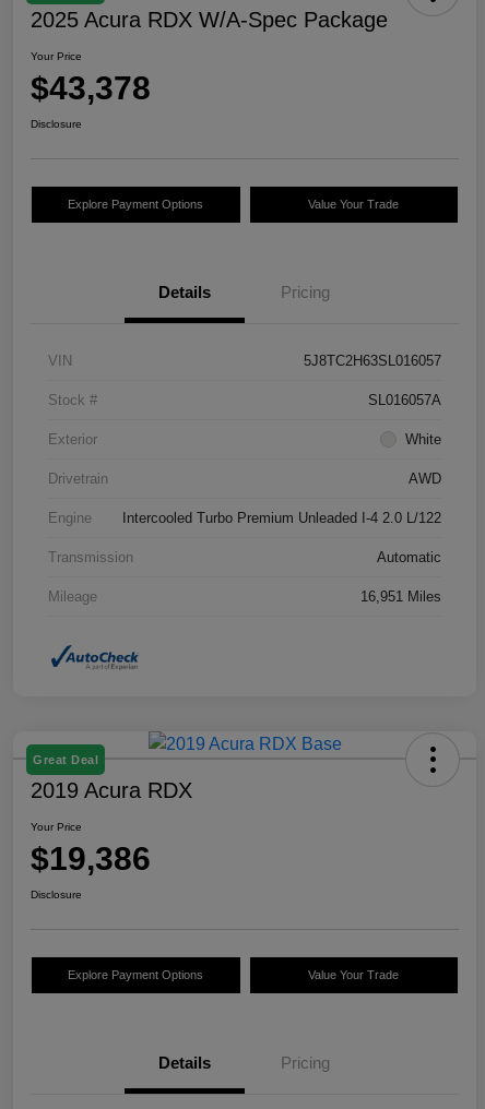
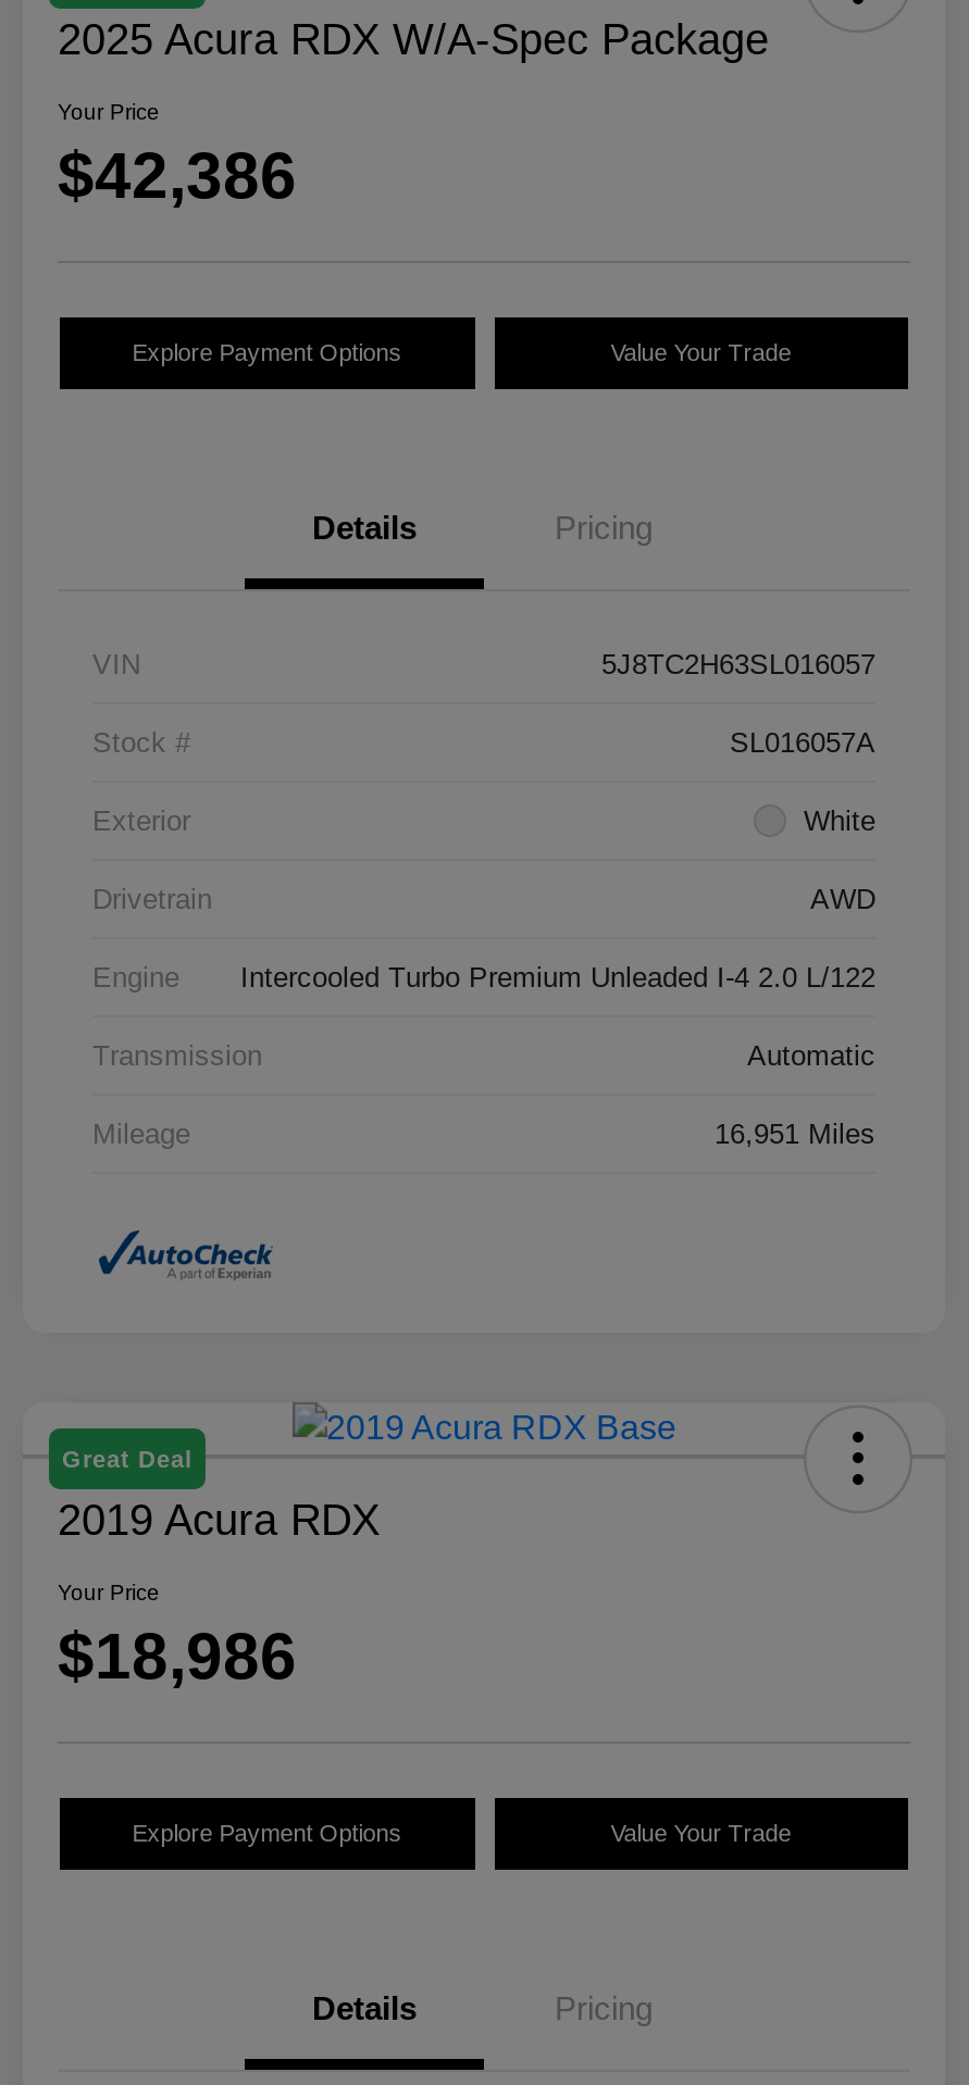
- $43,378
- Disclosure
+ $42,386

- $19,386
- Disclosure
+ $18,986
